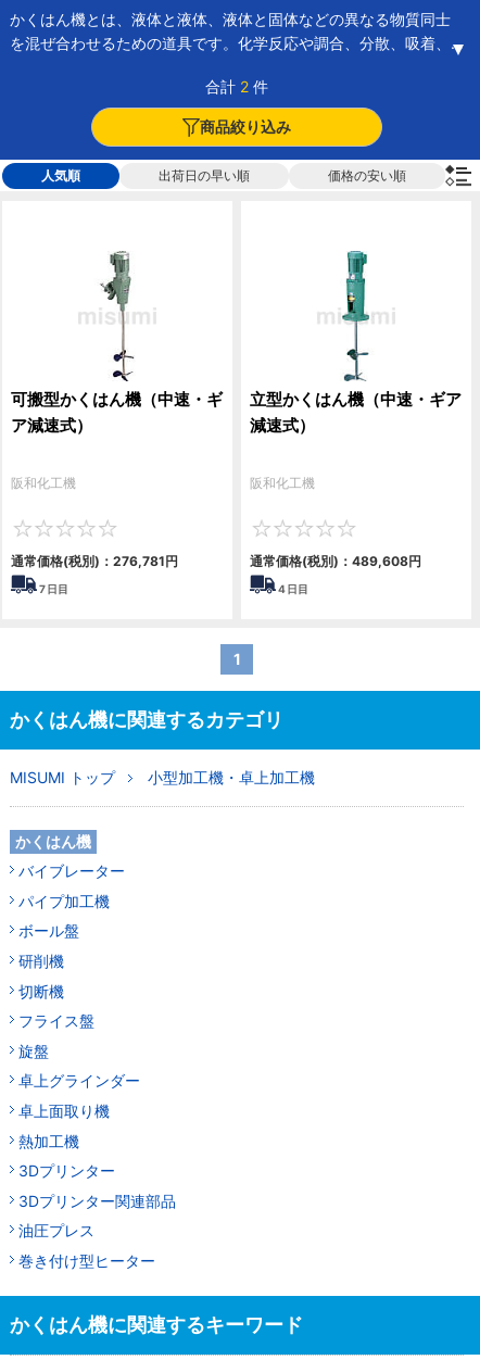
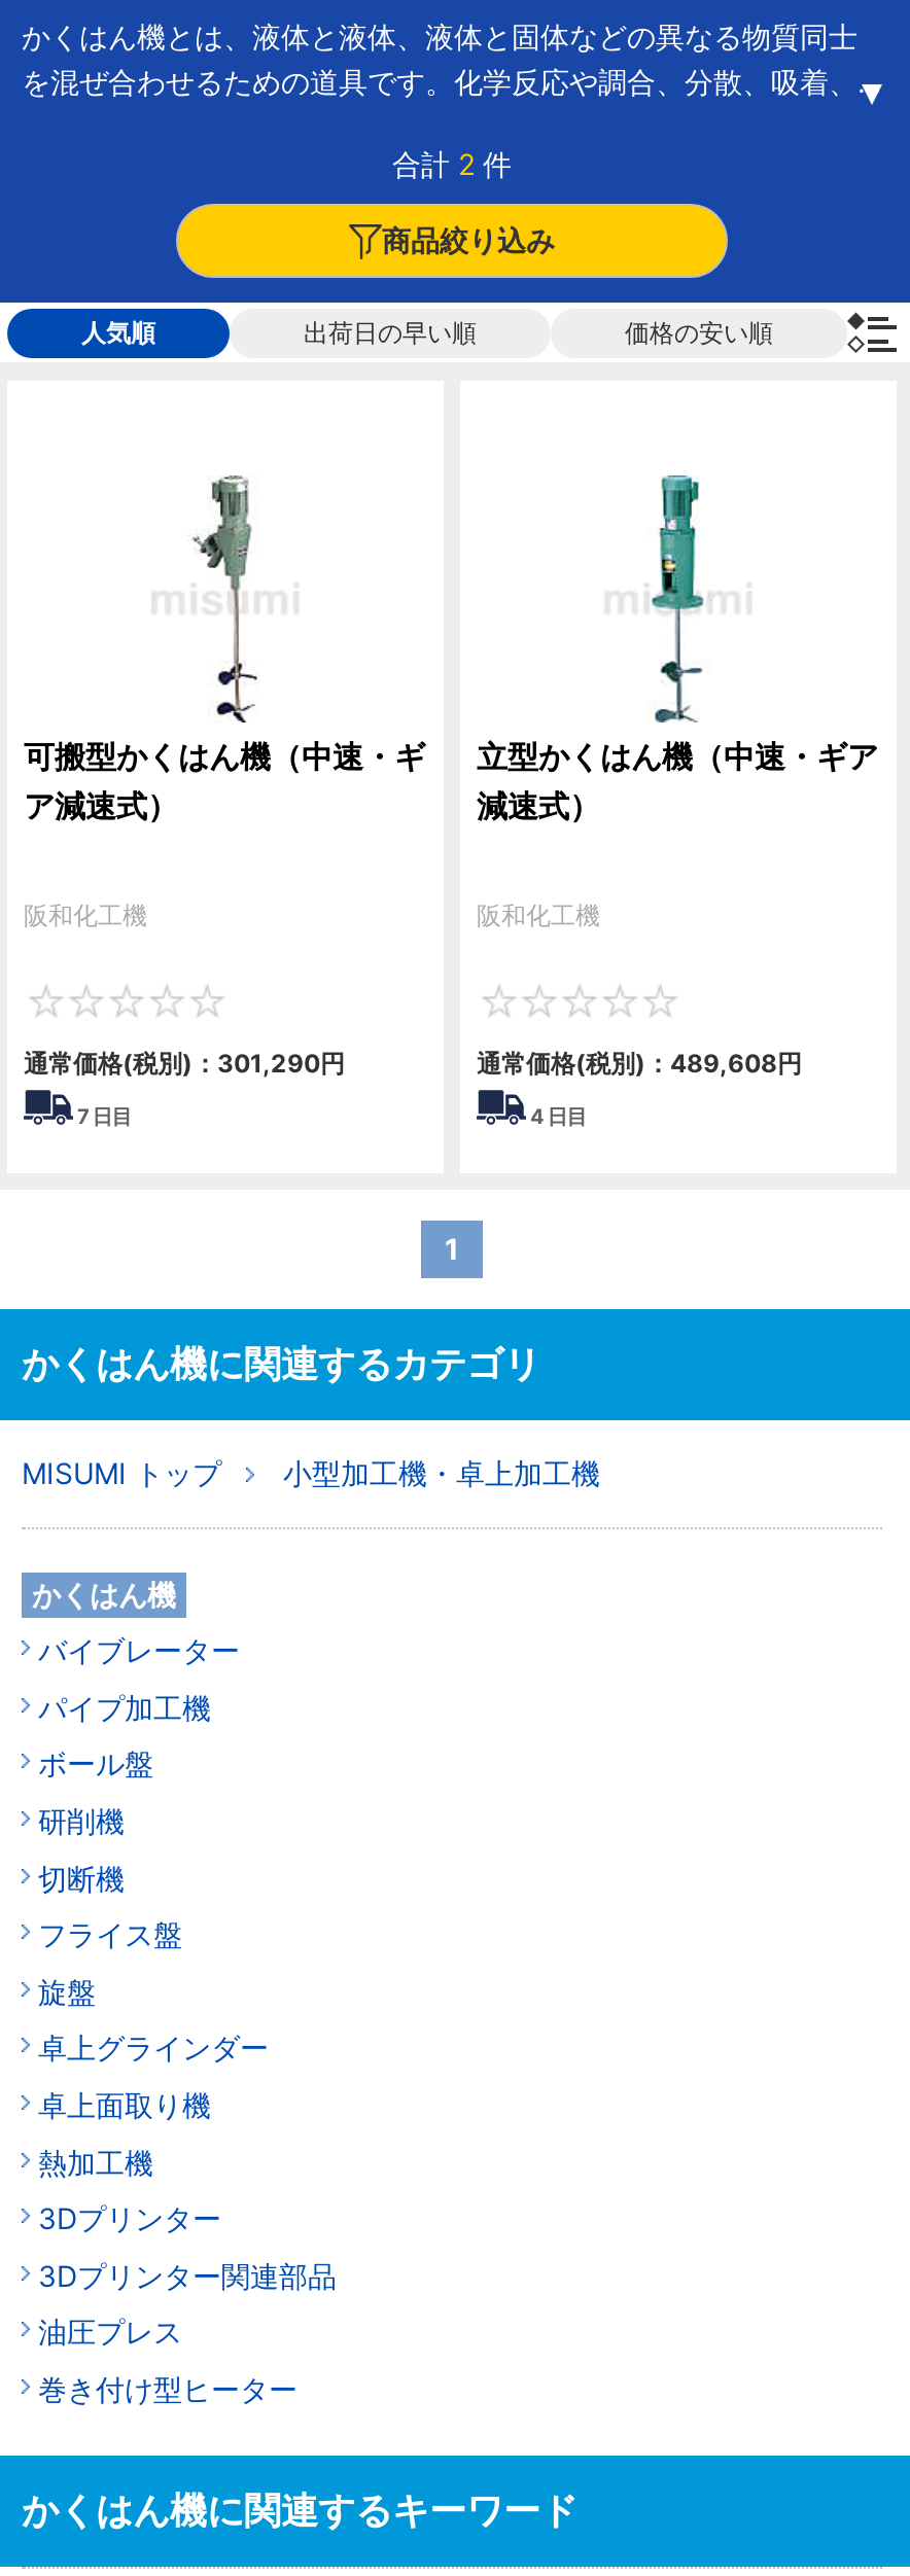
- 通常価格(税別)：276,781円
+ 通常価格(税別)：301,290円
